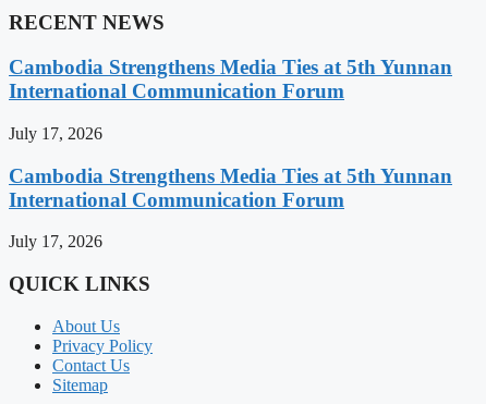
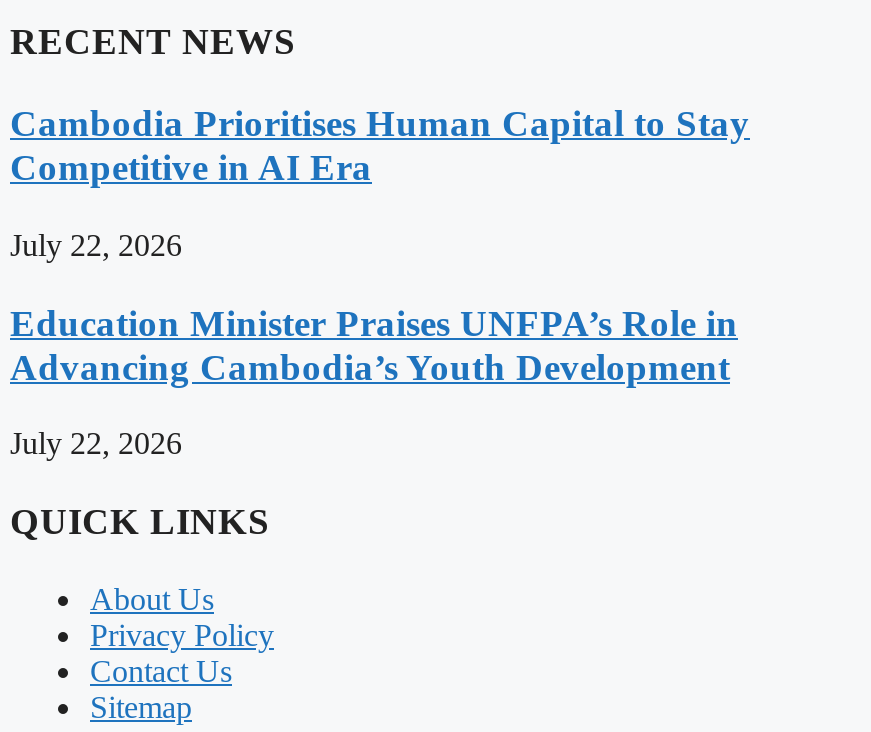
- Cambodia Strengthens Media Ties at 5th Yunnan
- International Communication Forum
+ Cambodia Prioritises Human Capital to Stay
+ Competitive in AI Era

- July 17, 2026
+ July 22, 2026

- Cambodia Strengthens Media Ties at 5th Yunnan
- International Communication Forum
+ Education Minister Praises UNFPA’s Role in
+ Advancing Cambodia’s Youth Development

- July 17, 2026
+ July 22, 2026
